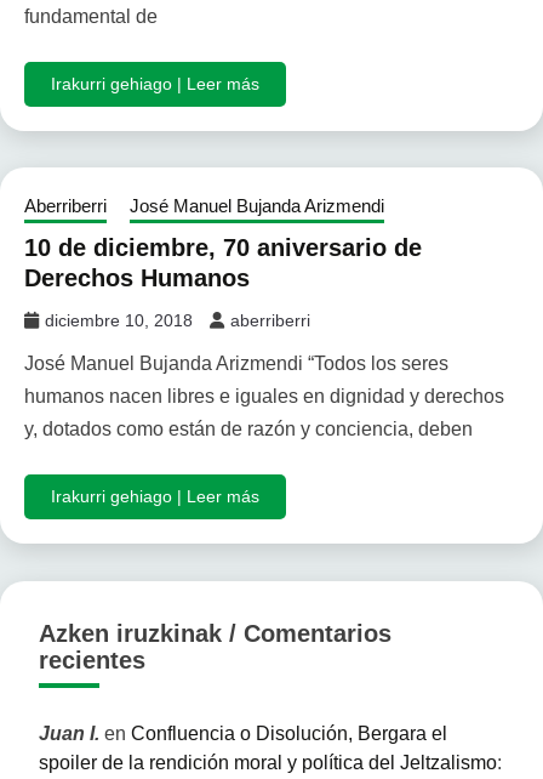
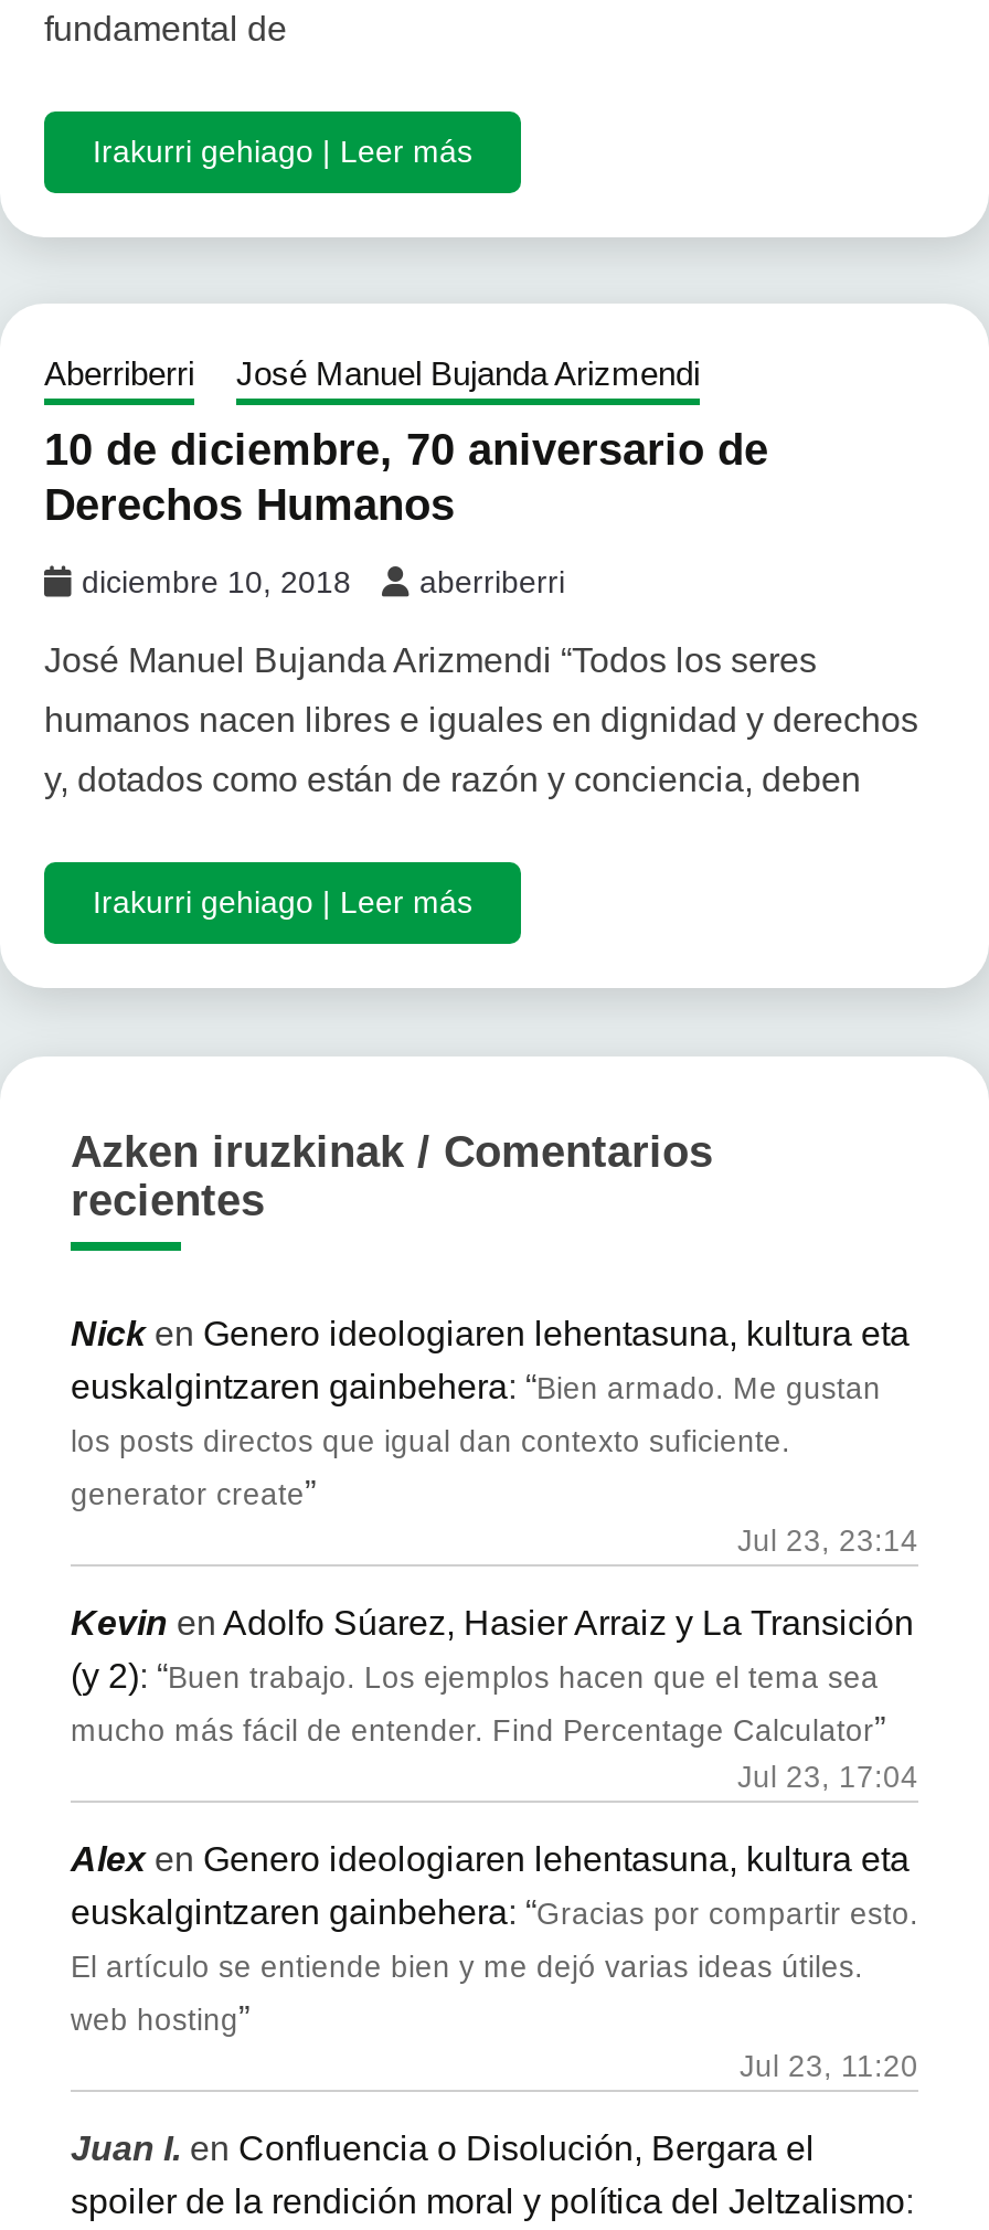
+ Nick en Genero ideologiaren lehentasuna, kultura eta
+ euskalgintzaren gainbehera: “Bien armado. Me gustan
+ los posts directos que igual dan contexto suficiente.
+ generator create”
+ Jul 23, 23:14
+ Kevin en Adolfo Súarez, Hasier Arraiz y La Transición
+ (y 2): “Buen trabajo. Los ejemplos hacen que el tema sea
+ mucho más fácil de entender. Find Percentage Calculator”
+ Jul 23, 17:04
+ Alex en Genero ideologiaren lehentasuna, kultura eta
+ euskalgintzaren gainbehera: “Gracias por compartir esto.
+ El artículo se entiende bien y me dejó varias ideas útiles.
+ web hosting”
+ Jul 23, 11:20
